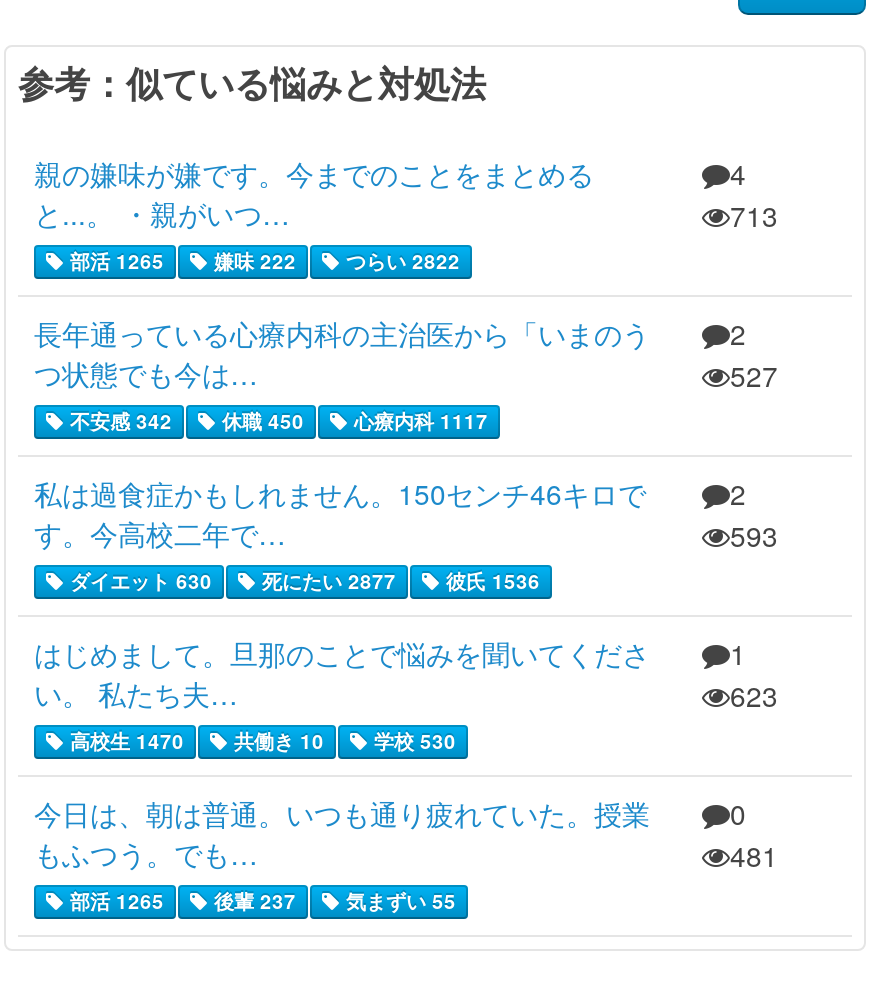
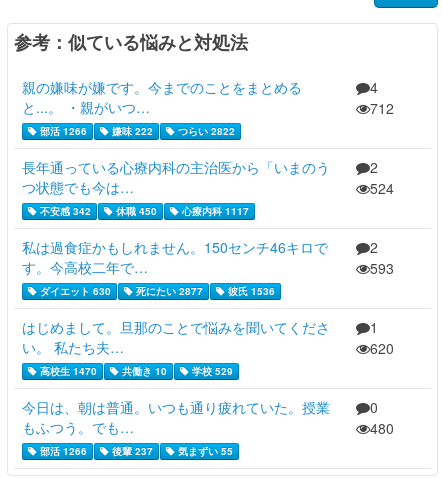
- 713
+ 712

- 部活 1265 嫌味 222 つらい 2822
+ 部活 1266 嫌味 222 つらい 2822

- 527
+ 524

- 623
+ 620

- 高校生 1470 共働き 10 学校 530
+ 高校生 1470 共働き 10 学校 529

- 481
+ 480

- 部活 1265 後輩 237 気まずい 55
+ 部活 1266 後輩 237 気まずい 55
